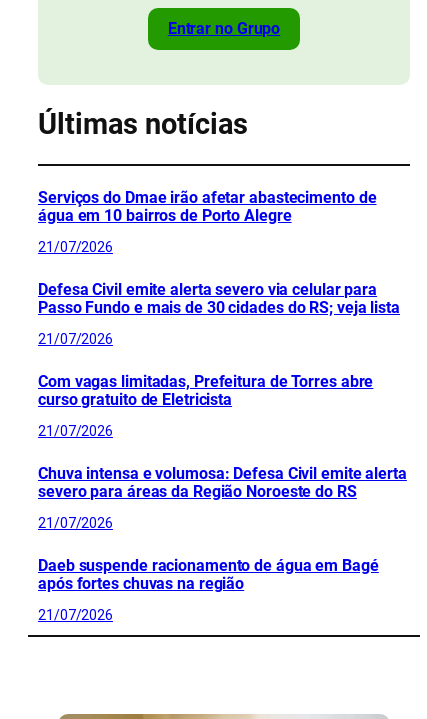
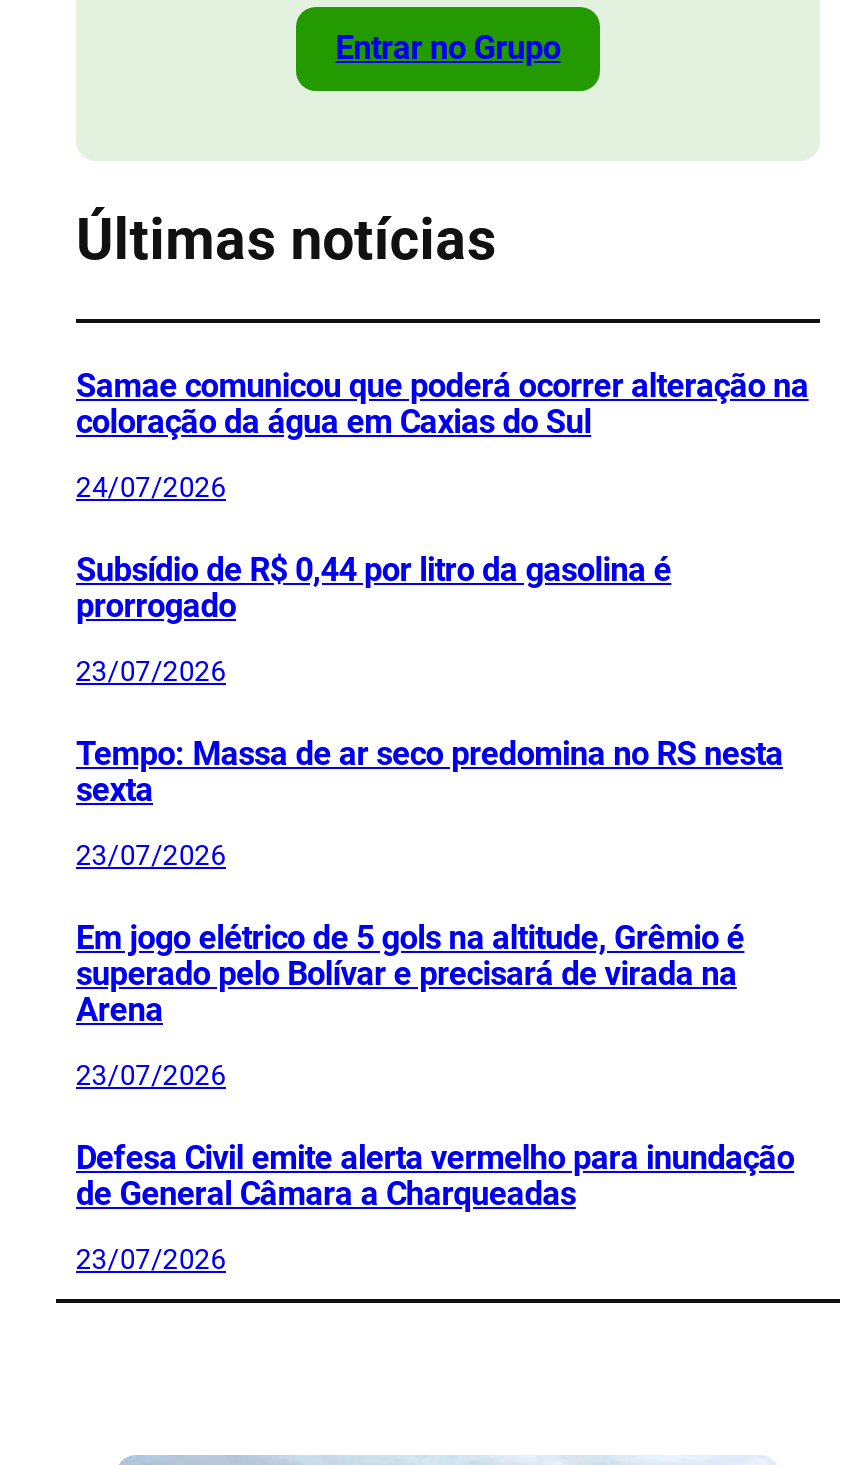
- Serviços do Dmae irão afetar abastecimento de
- água em 10 bairros de Porto Alegre
+ Samae comunicou que poderá ocorrer alteração na
+ coloração da água em Caxias do Sul

- 21/07/2026
+ 24/07/2026

- Defesa Civil emite alerta severo via celular para
- Passo Fundo e mais de 30 cidades do RS; veja lista
+ Subsídio de R$ 0,44 por litro da gasolina é
+ prorrogado

- 21/07/2026
+ 23/07/2026

- Com vagas limitadas, Prefeitura de Torres abre
- curso gratuito de Eletricista
+ Tempo: Massa de ar seco predomina no RS nesta
+ sexta

- 21/07/2026
+ 23/07/2026

- Chuva intensa e volumosa: Defesa Civil emite alerta
- severo para áreas da Região Noroeste do RS
+ Em jogo elétrico de 5 gols na altitude, Grêmio é
+ superado pelo Bolívar e precisará de virada na
+ Arena

- 21/07/2026
+ 23/07/2026

- Daeb suspende racionamento de água em Bagé
- após fortes chuvas na região
+ Defesa Civil emite alerta vermelho para inundação
+ de General Câmara a Charqueadas

- 21/07/2026
+ 23/07/2026
